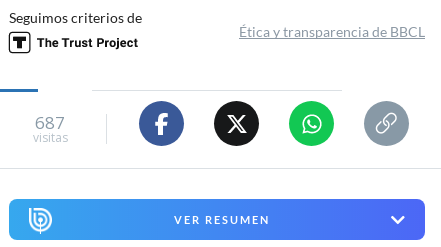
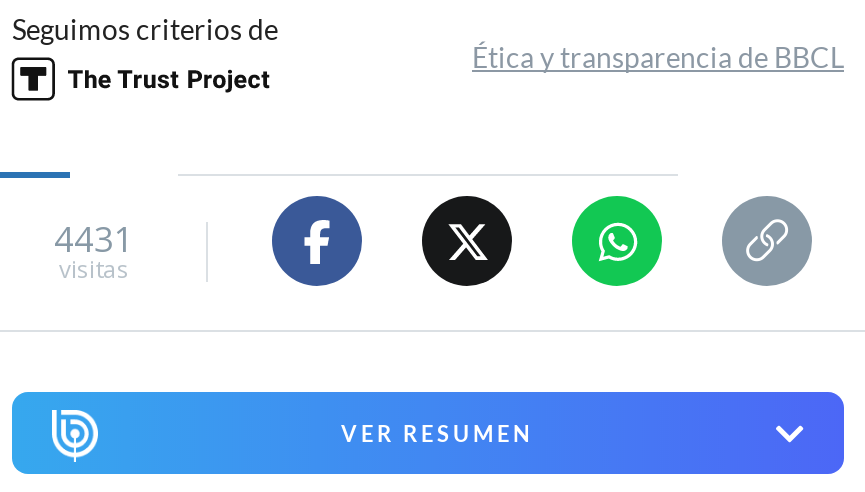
- 687
+ 4431
